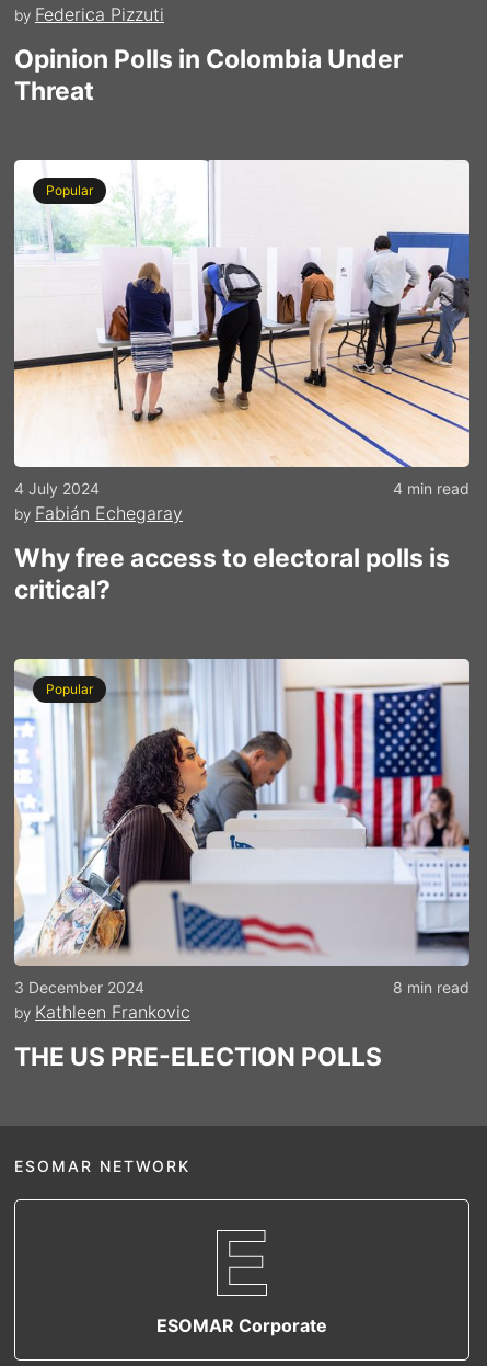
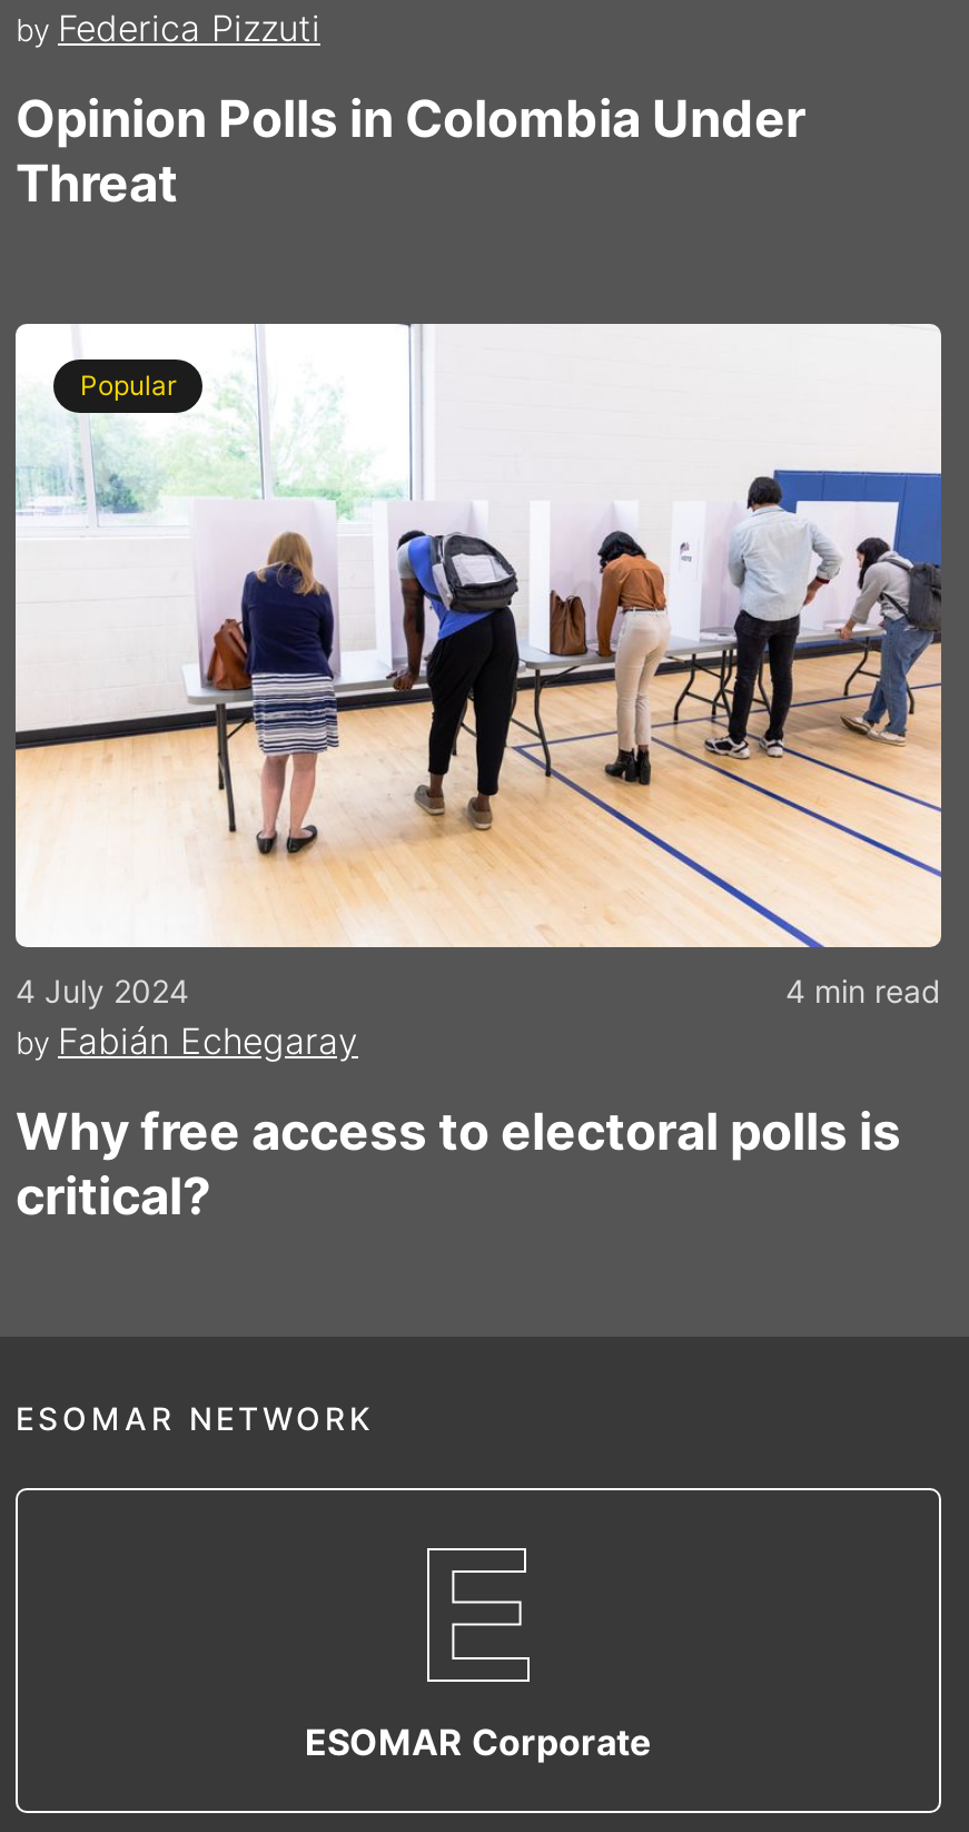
- [image]
- Popular

- 3 December 2024
- 8 min read
- by Kathleen Frankovic
- THE US PRE-ELECTION POLLS
